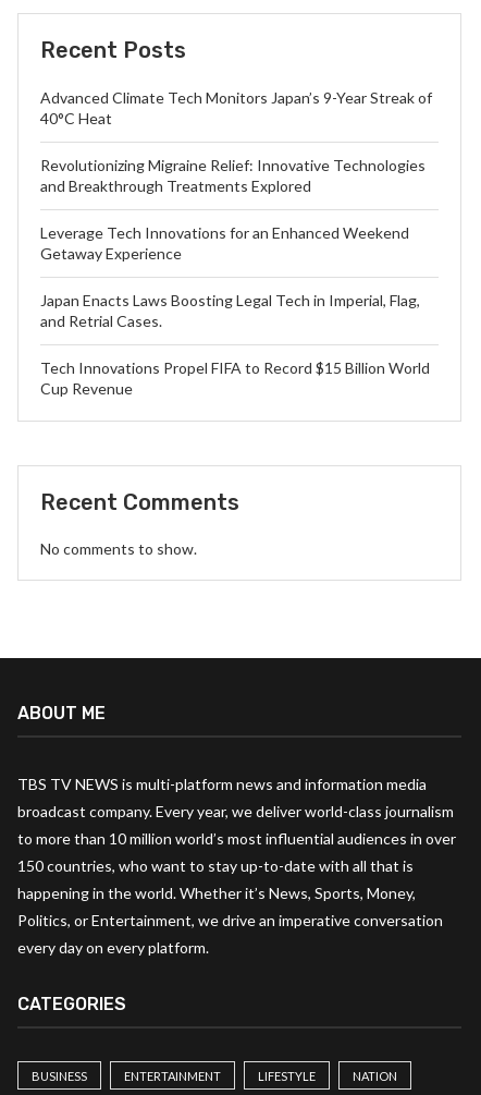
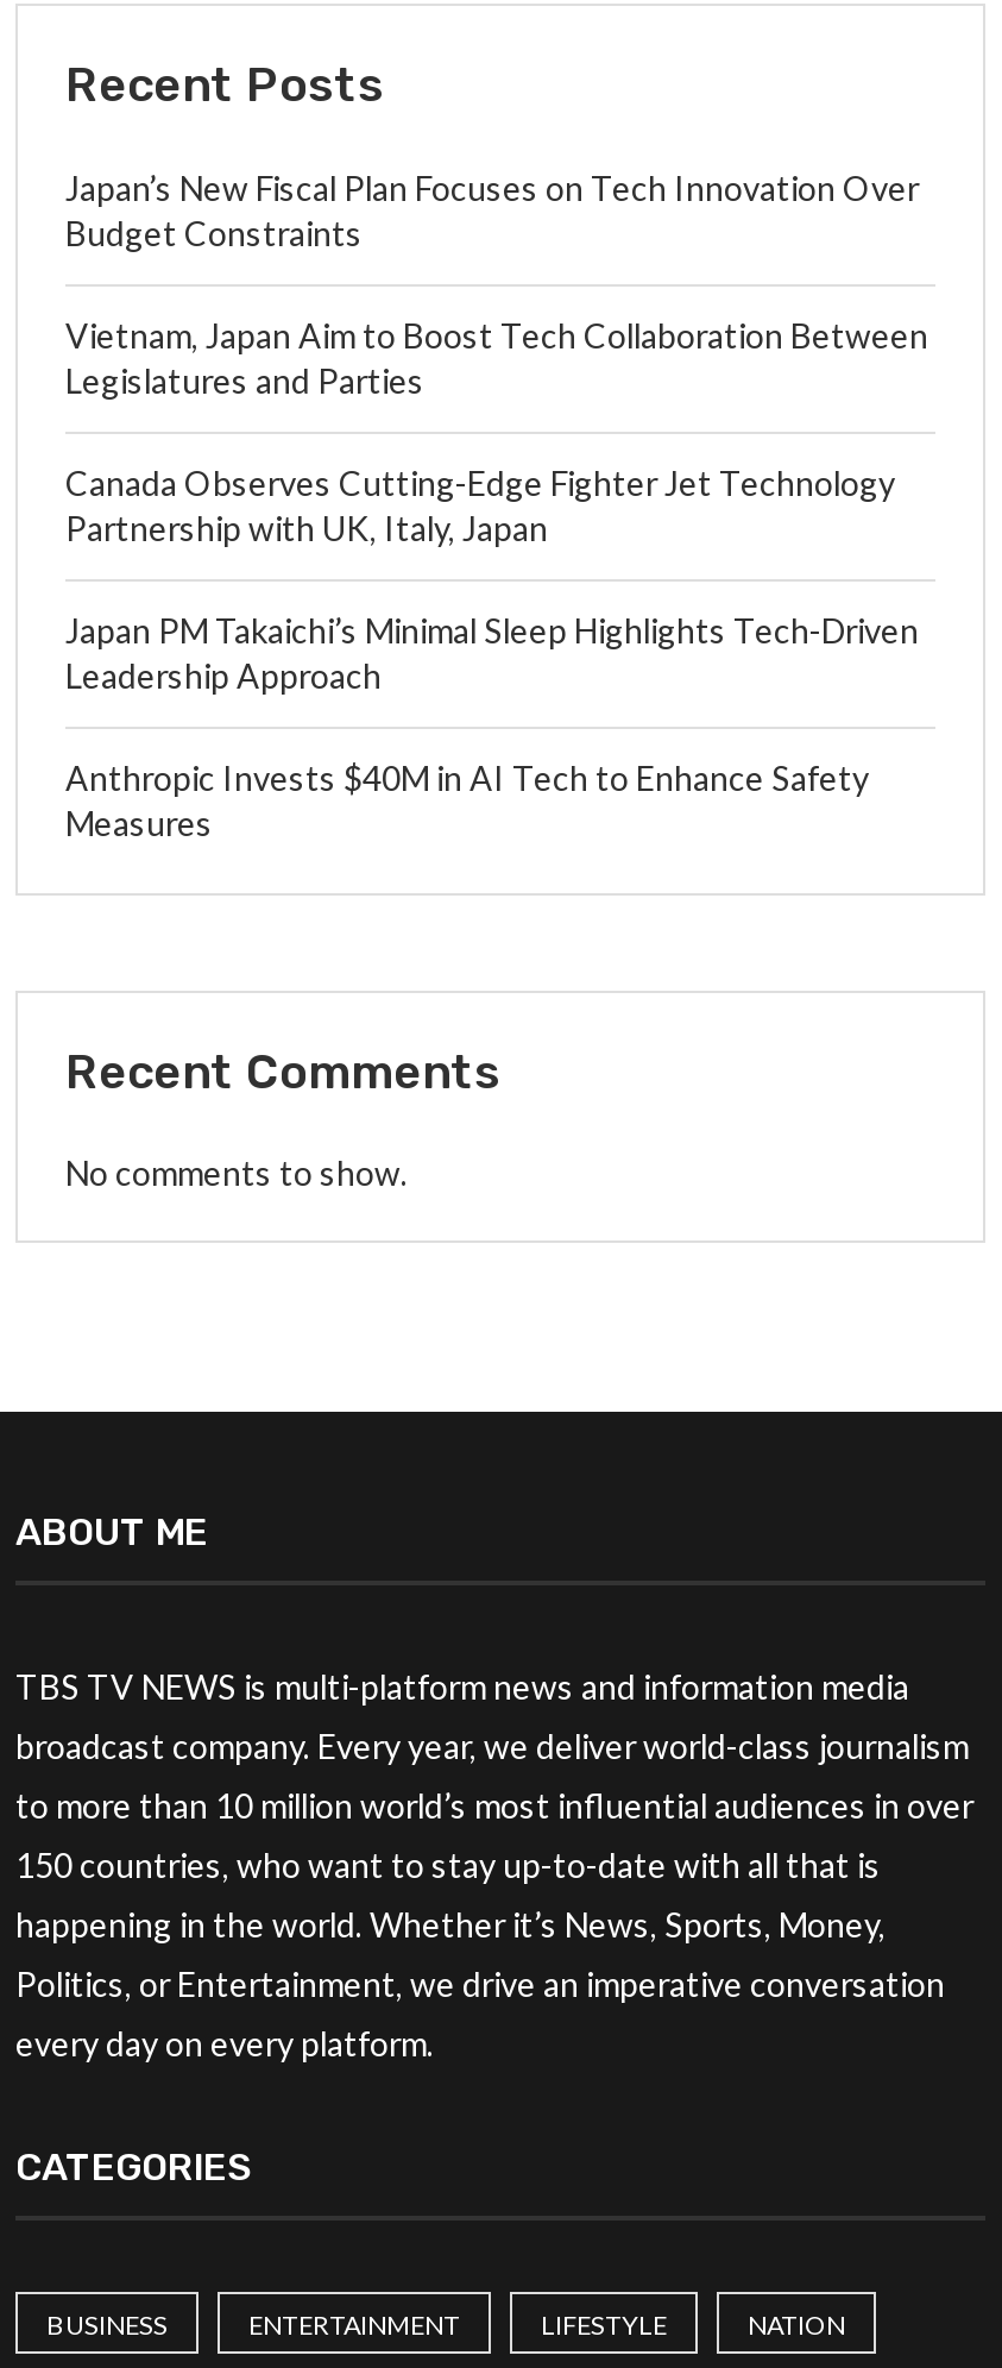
- Advanced Climate Tech Monitors Japan’s 9-Year Streak of
- 40°C Heat
+ Japan’s New Fiscal Plan Focuses on Tech Innovation Over
+ Budget Constraints

- Revolutionizing Migraine Relief: Innovative Technologies
- and Breakthrough Treatments Explored
+ Vietnam, Japan Aim to Boost Tech Collaboration Between
+ Legislatures and Parties

- Leverage Tech Innovations for an Enhanced Weekend
- Getaway Experience
+ Canada Observes Cutting-Edge Fighter Jet Technology
+ Partnership with UK, Italy, Japan

- Japan Enacts Laws Boosting Legal Tech in Imperial, Flag,
- and Retrial Cases.
+ Japan PM Takaichi’s Minimal Sleep Highlights Tech-Driven
+ Leadership Approach

- Tech Innovations Propel FIFA to Record $15 Billion World
- Cup Revenue
+ Anthropic Invests $40M in AI Tech to Enhance Safety
+ Measures
